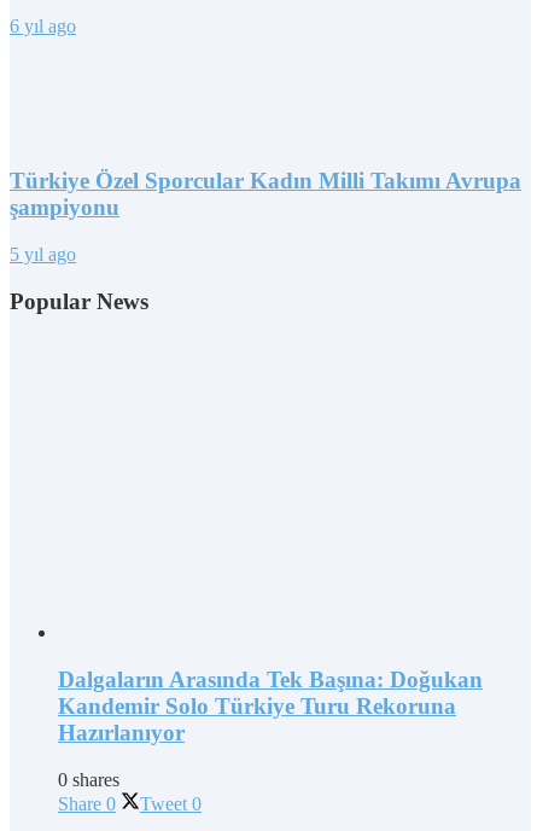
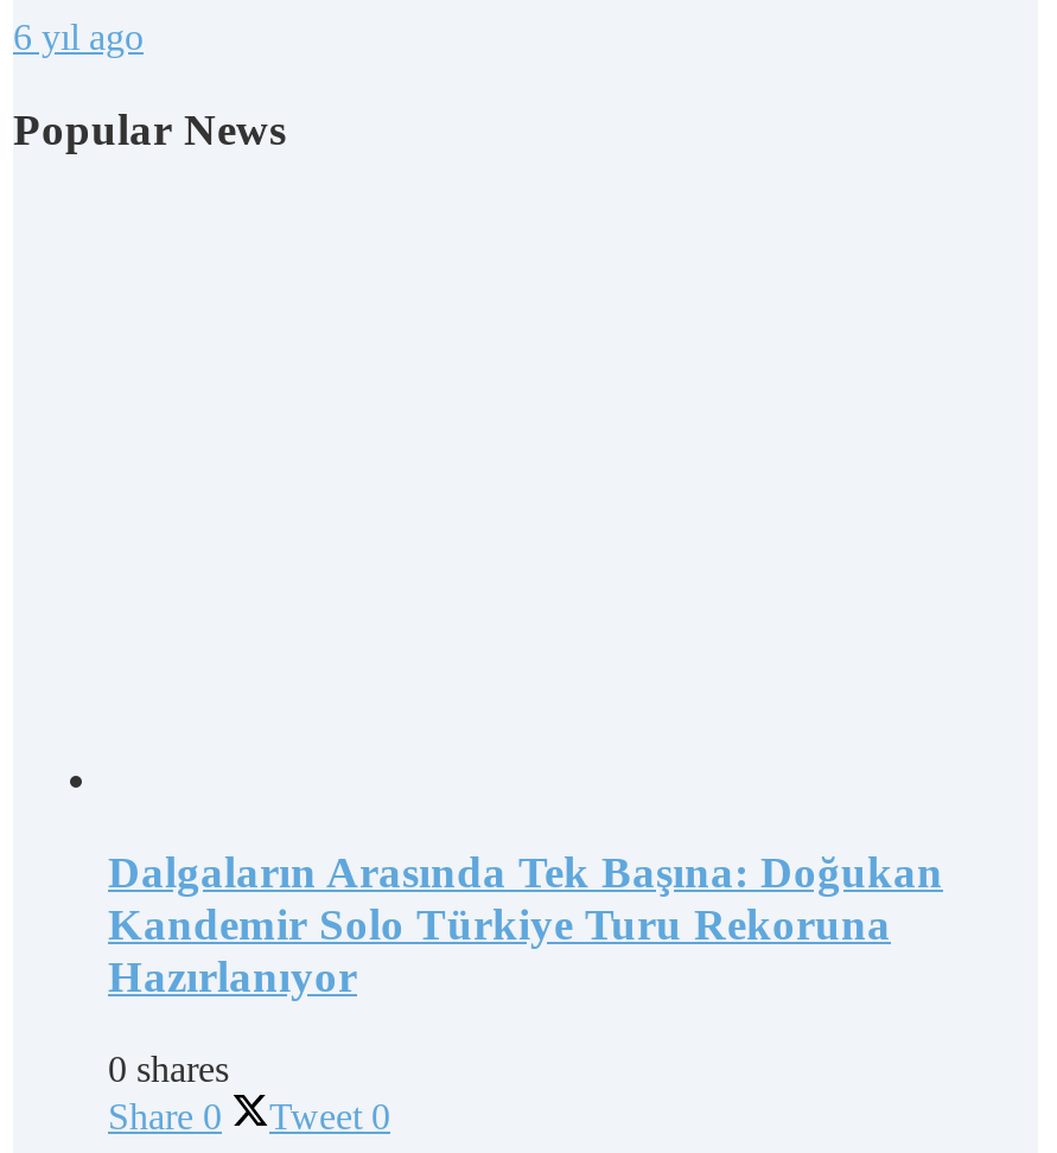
- Türkiye Özel Sporcular Kadın Milli Takımı Avrupa
- şampiyonu
- 5 yıl ago
